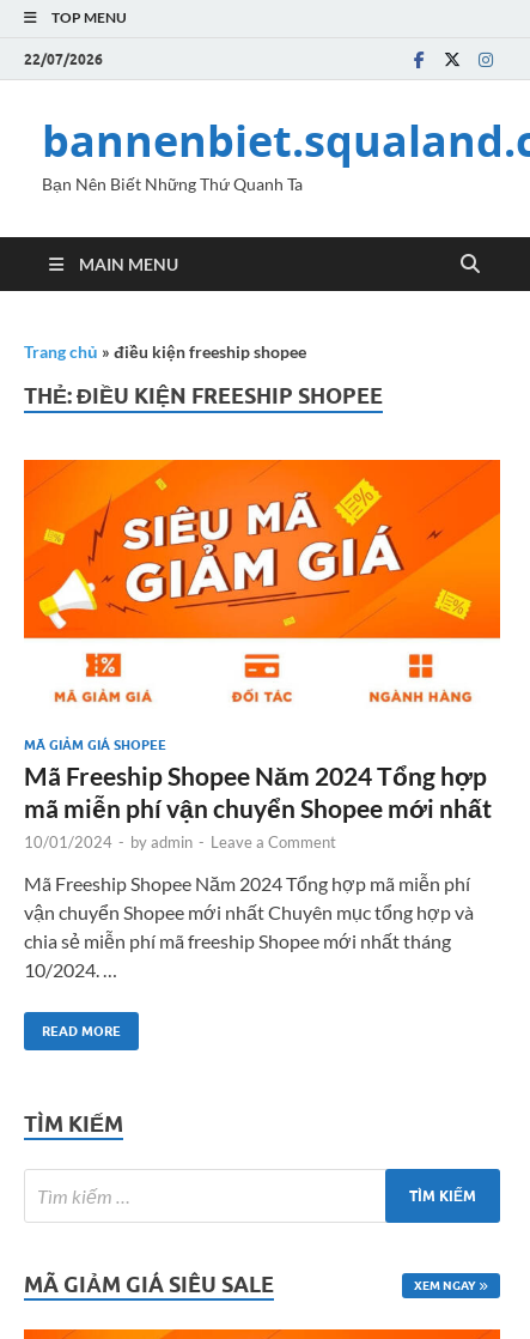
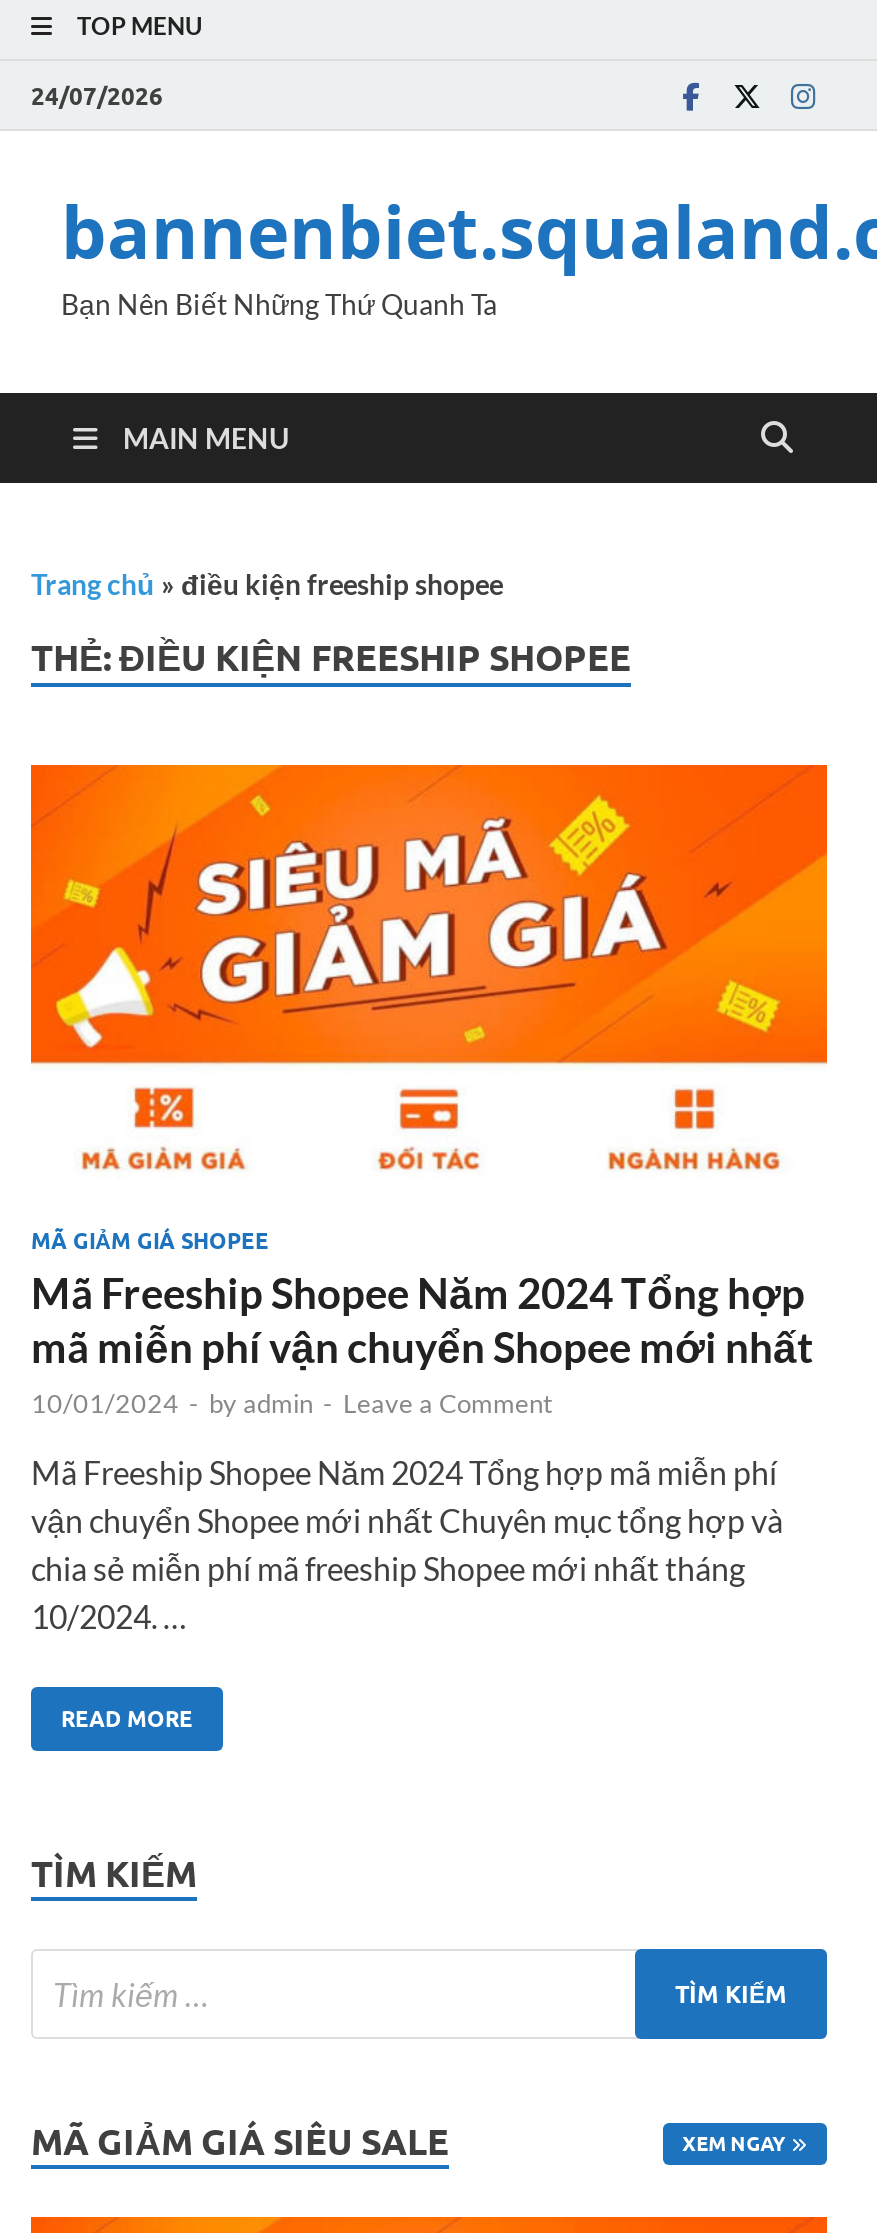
- 22/07/2026
+ 24/07/2026
